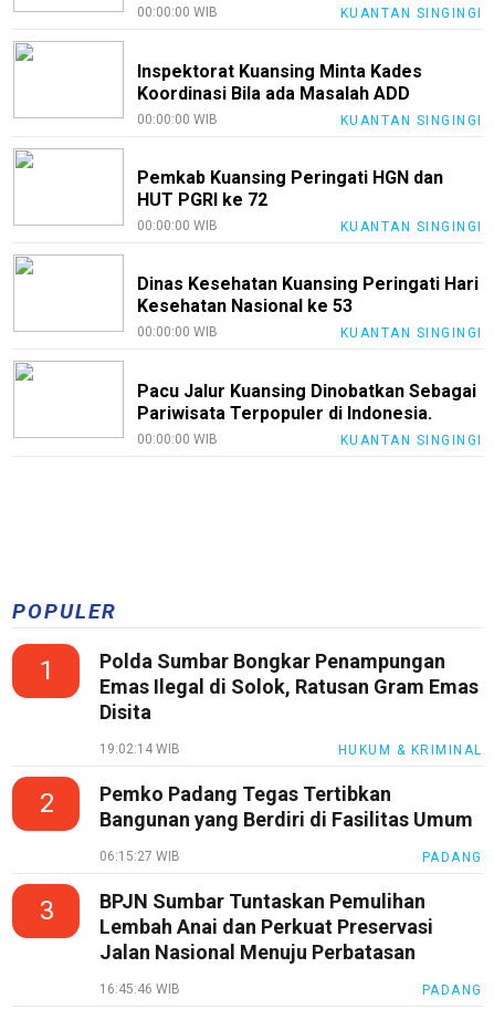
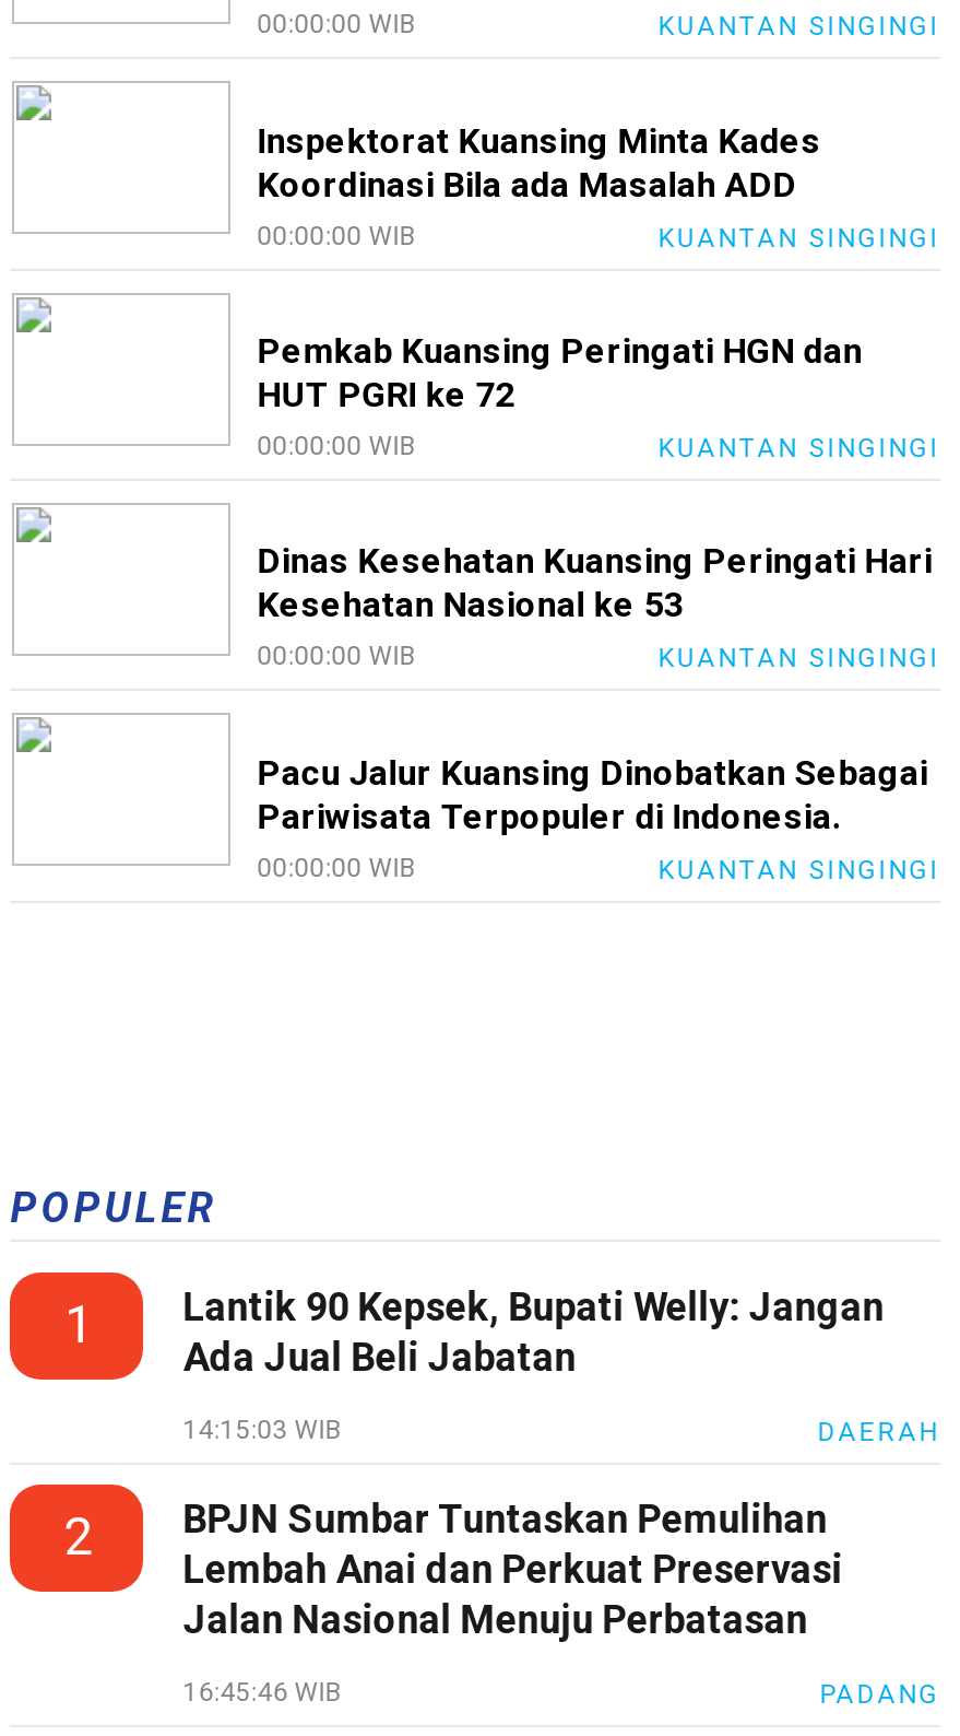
- Polda Sumbar Bongkar Penampungan
- Emas Ilegal di Solok, Ratusan Gram Emas
- Disita
+ Lantik 90 Kepsek, Bupati Welly: Jangan
+ Ada Jual Beli Jabatan

- 19:02:14 WIB
- HUKUM & KRIMINAL
+ 14:15:03 WIB
+ DAERAH

- Pemko Padang Tegas Tertibkan
- Bangunan yang Berdiri di Fasilitas Umum
- 06:15:27 WIB
- PADANG
- 3
